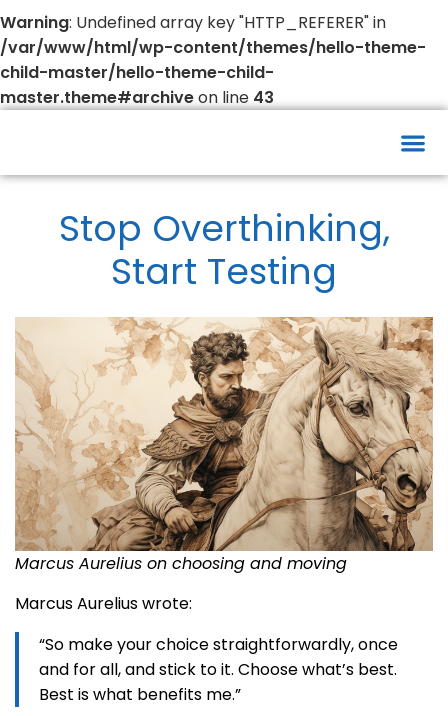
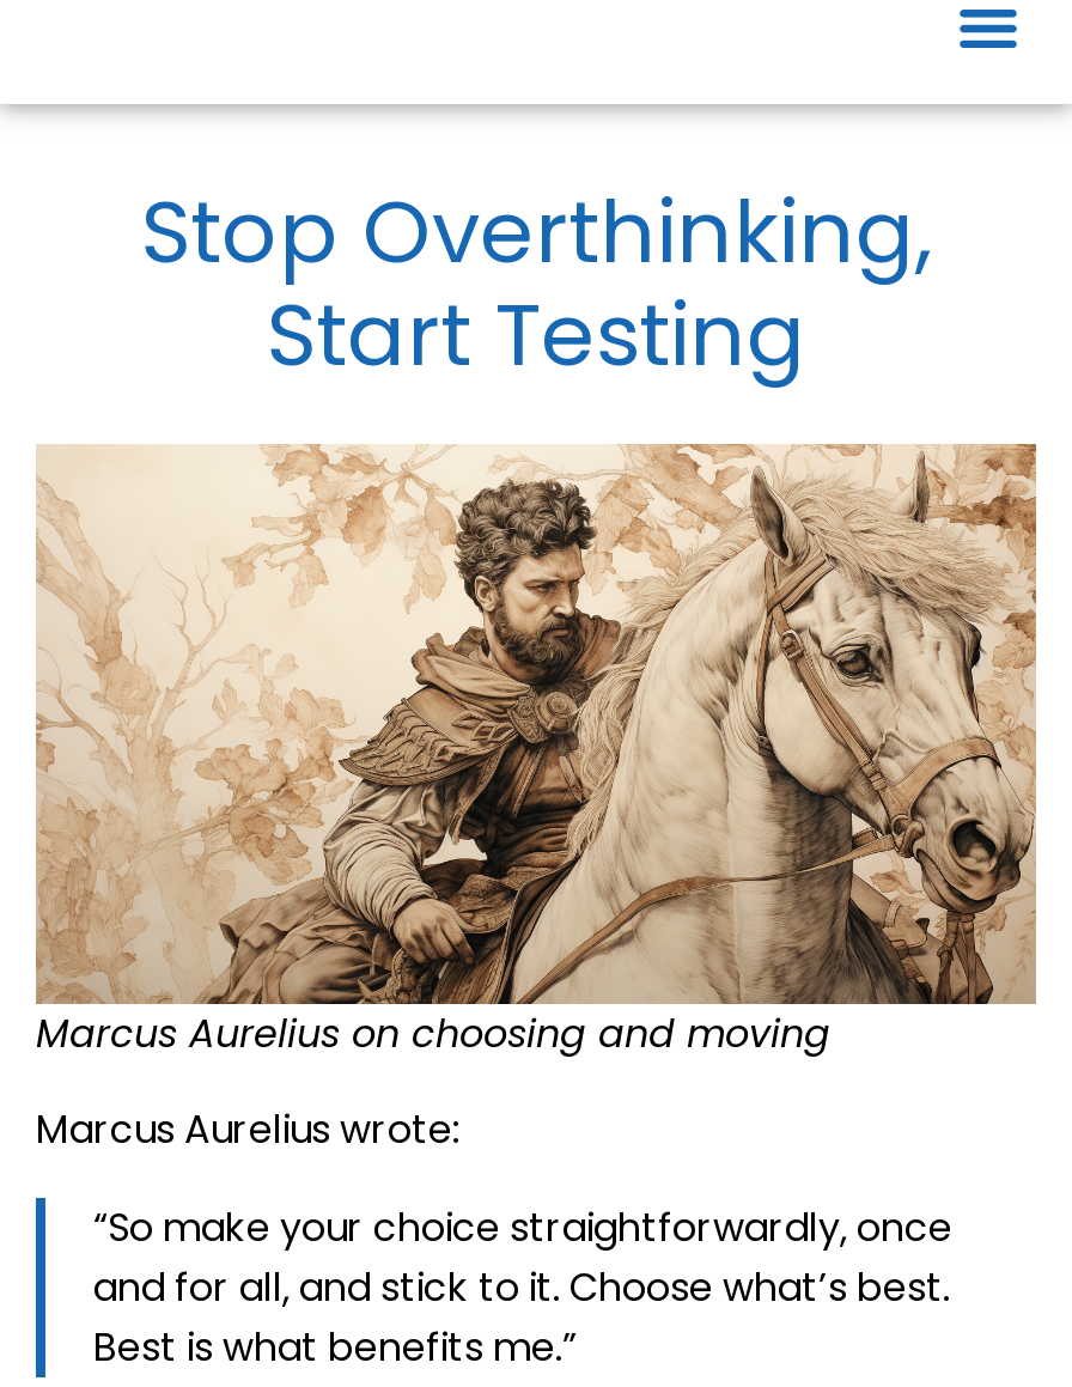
- Warning: Undefined array key "HTTP_REFERER" in
- /var/www/html/wp-content/themes/hello-theme-
- child-master/hello-theme-child-
- master.theme#archive on line 43
